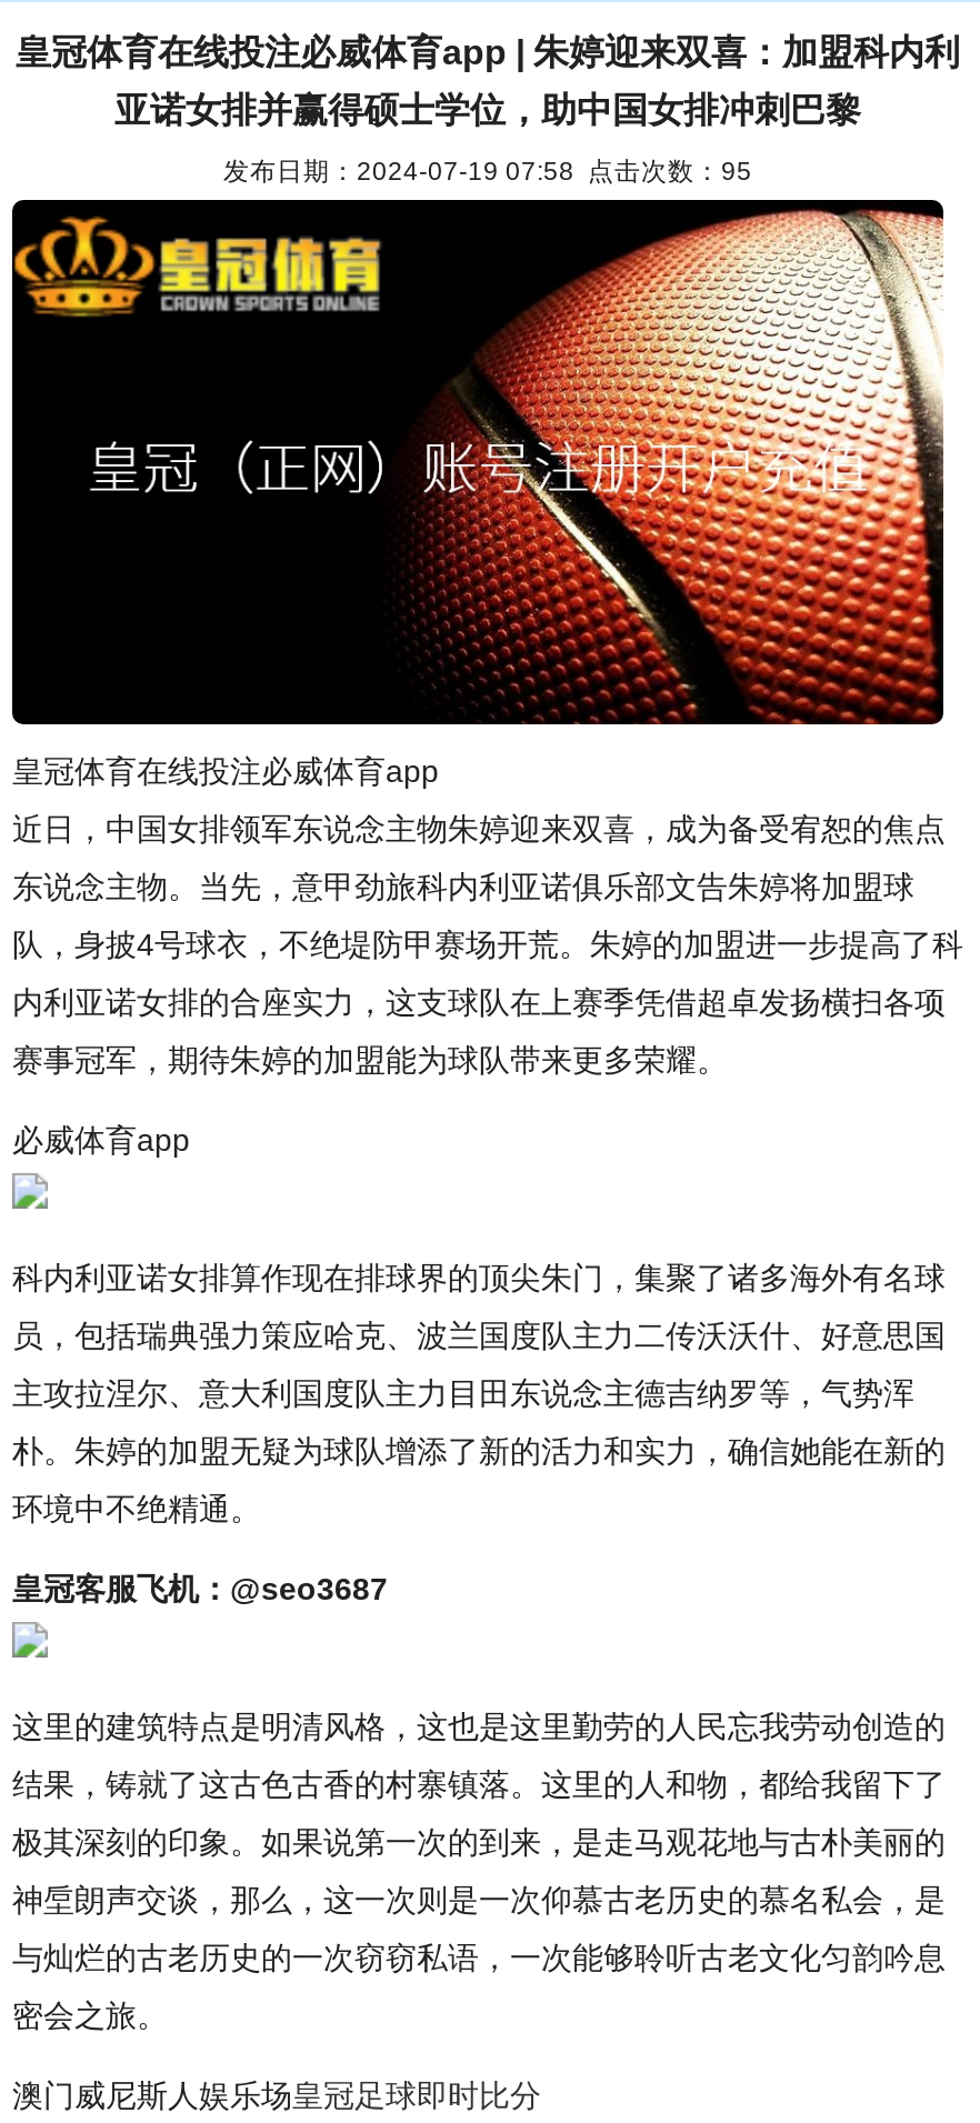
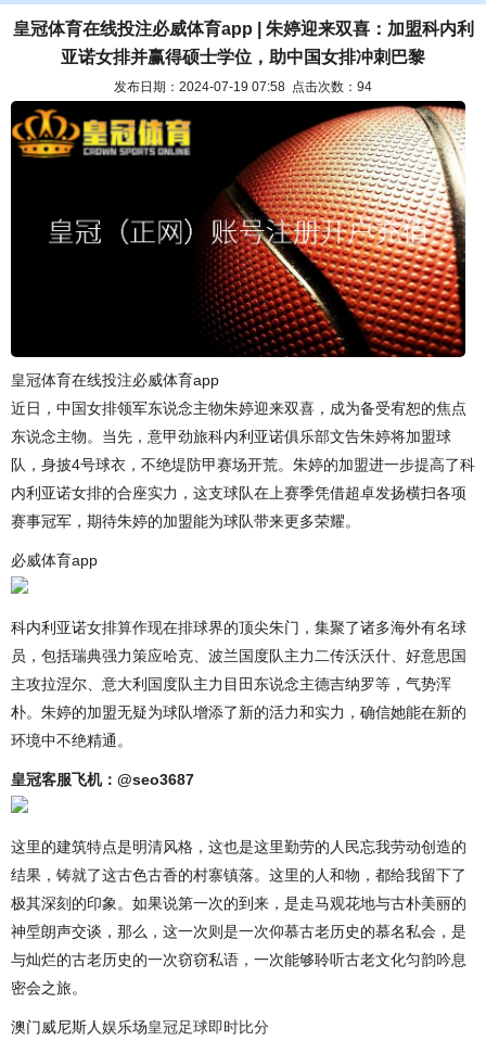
- 发布日期：2024-07-19 07:58 点击次数：95
+ 发布日期：2024-07-19 07:58 点击次数：94
